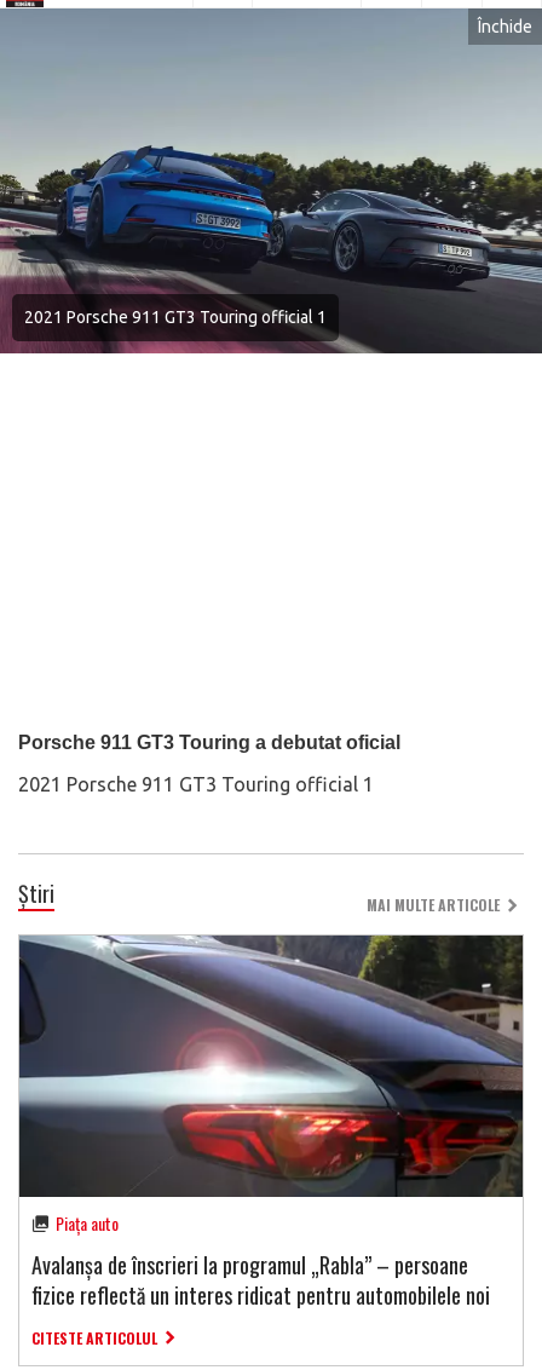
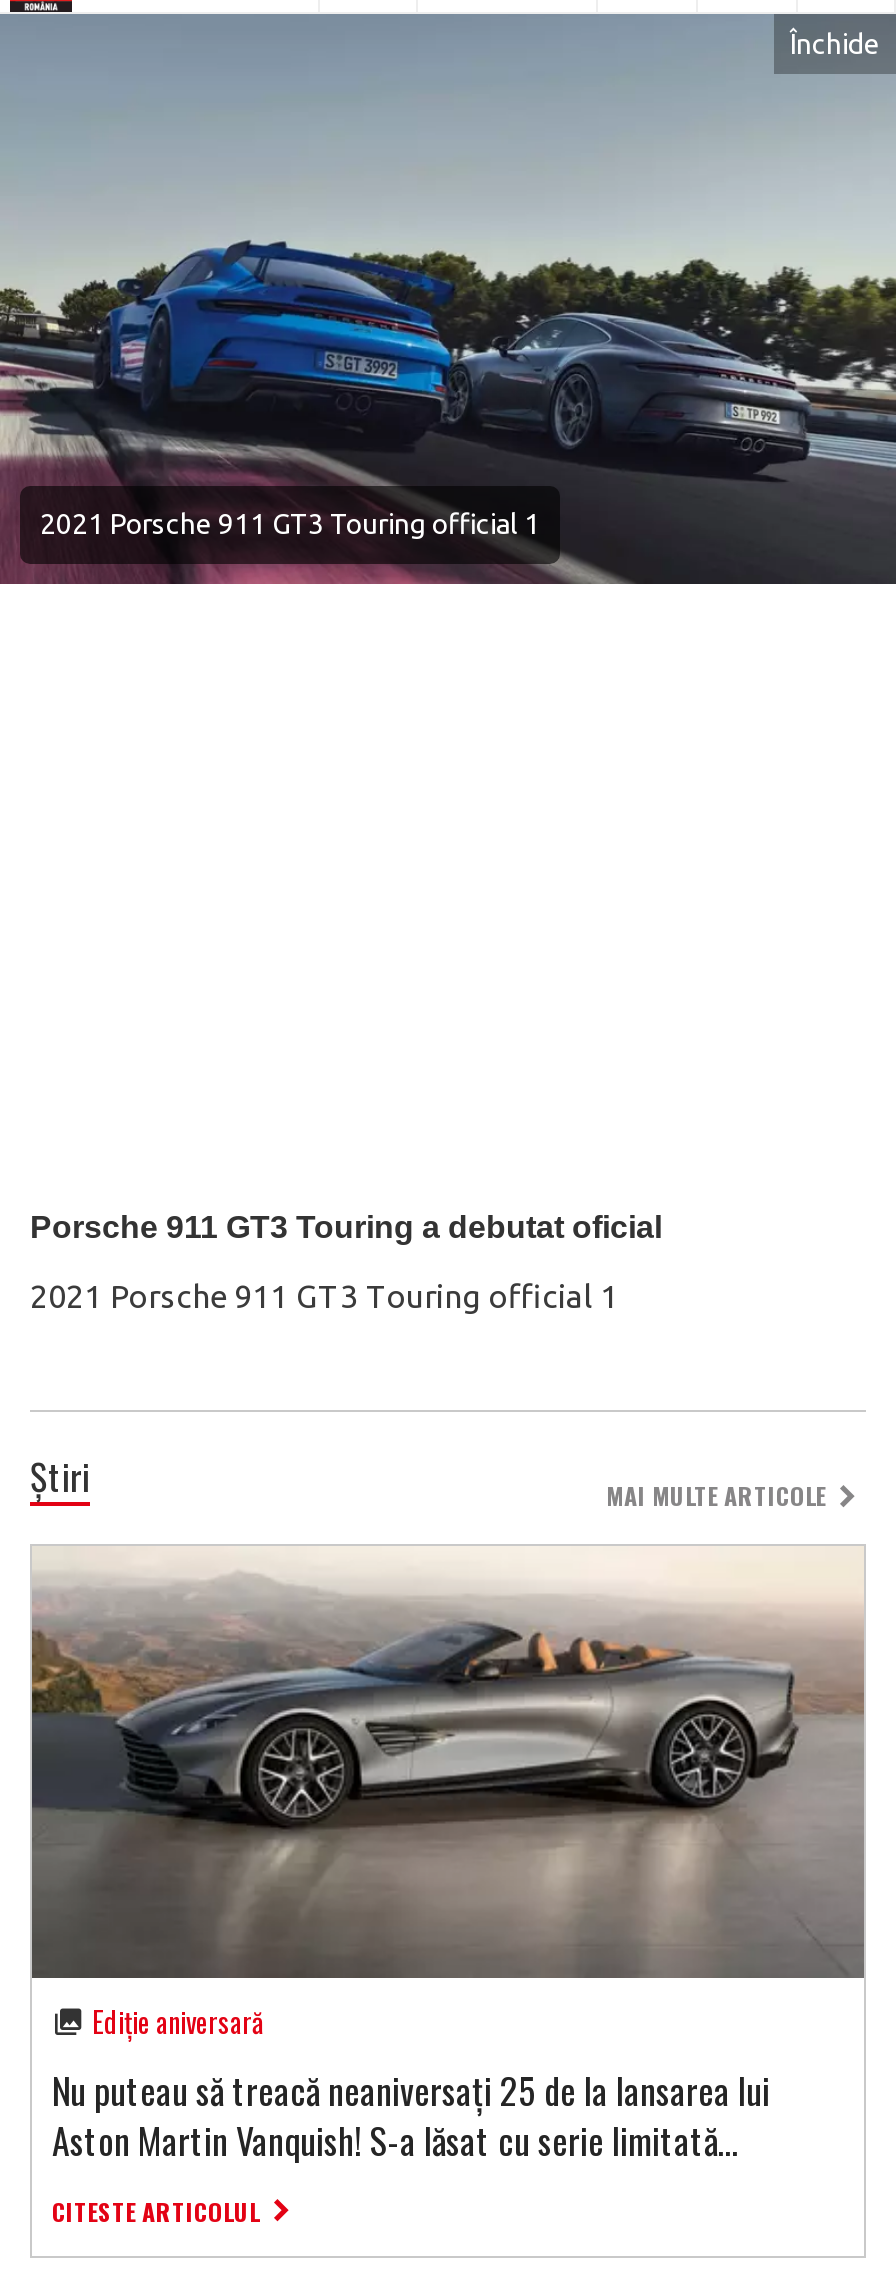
- [image]
- Piața auto
- Avalanșa de înscrieri la programul „Rabla” – persoane
- fizice reflectă un interes ridicat pentru automobilele noi
+ [image]
+ Ediție aniversară
+ Nu puteau să treacă neaniversați 25 de la lansarea lui
+ Aston Martin Vanquish! S-a lăsat cu serie limitată…
